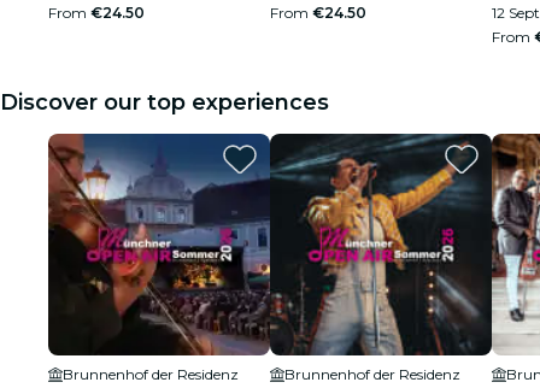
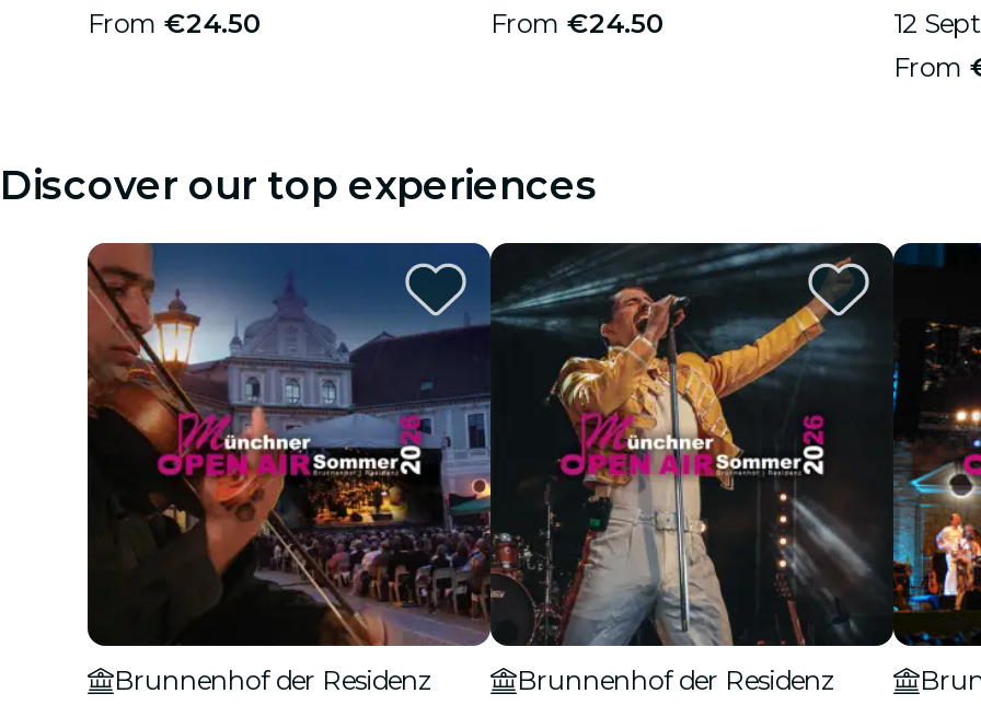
- [image]
+ [image]
